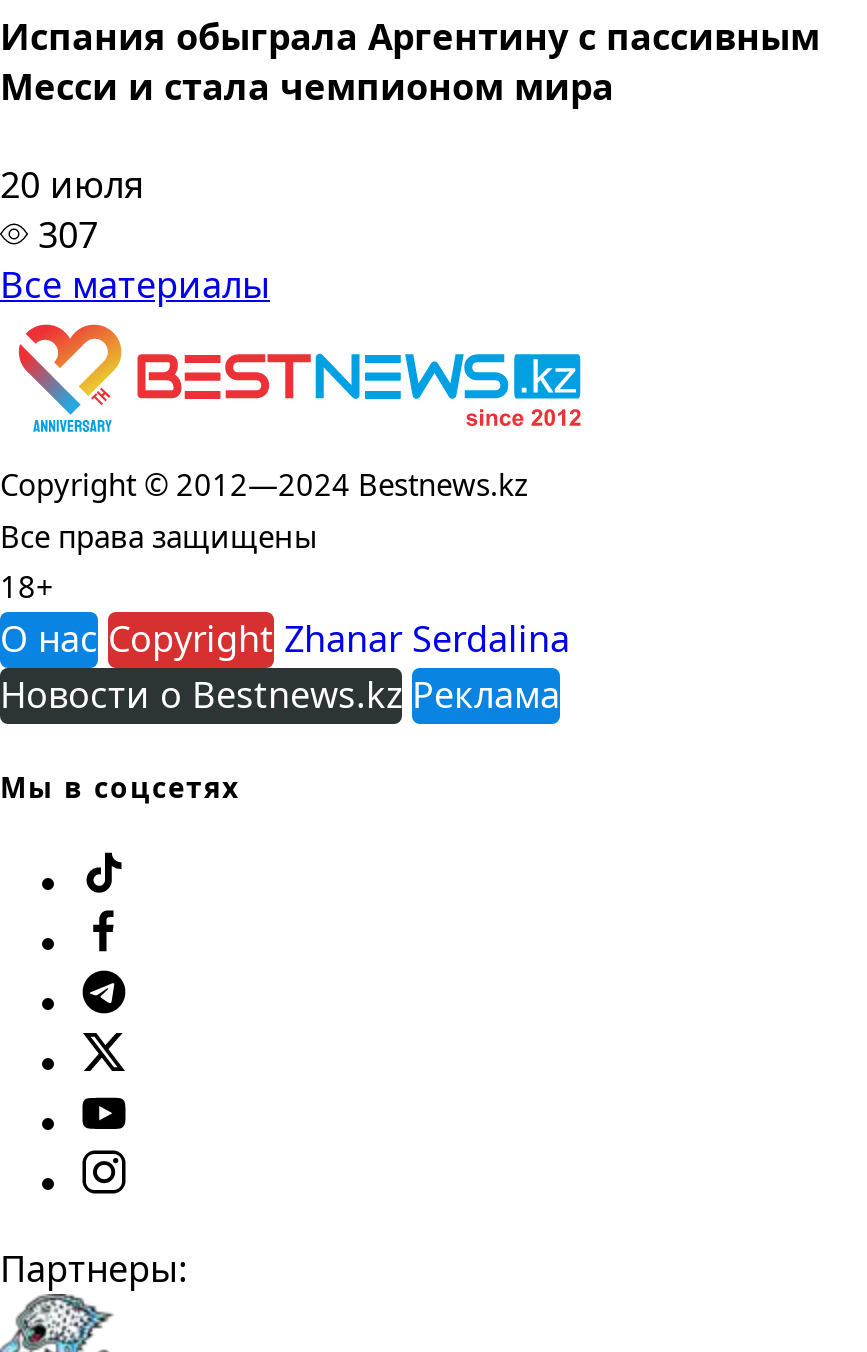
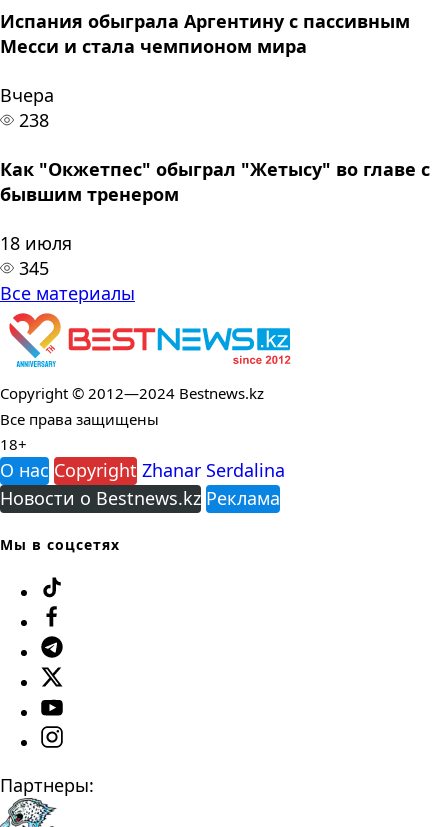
- 20 июля
- 307
+ Вчера
+ 238
+ Как "Окжетпес" обыграл "Жетысу" во главе с
+ бывшим тренером
+ 18 июля
+ 345
